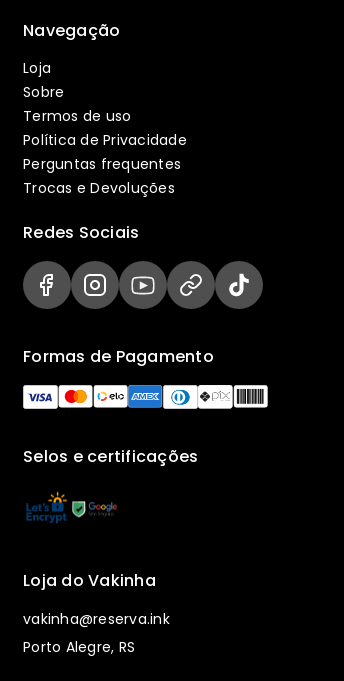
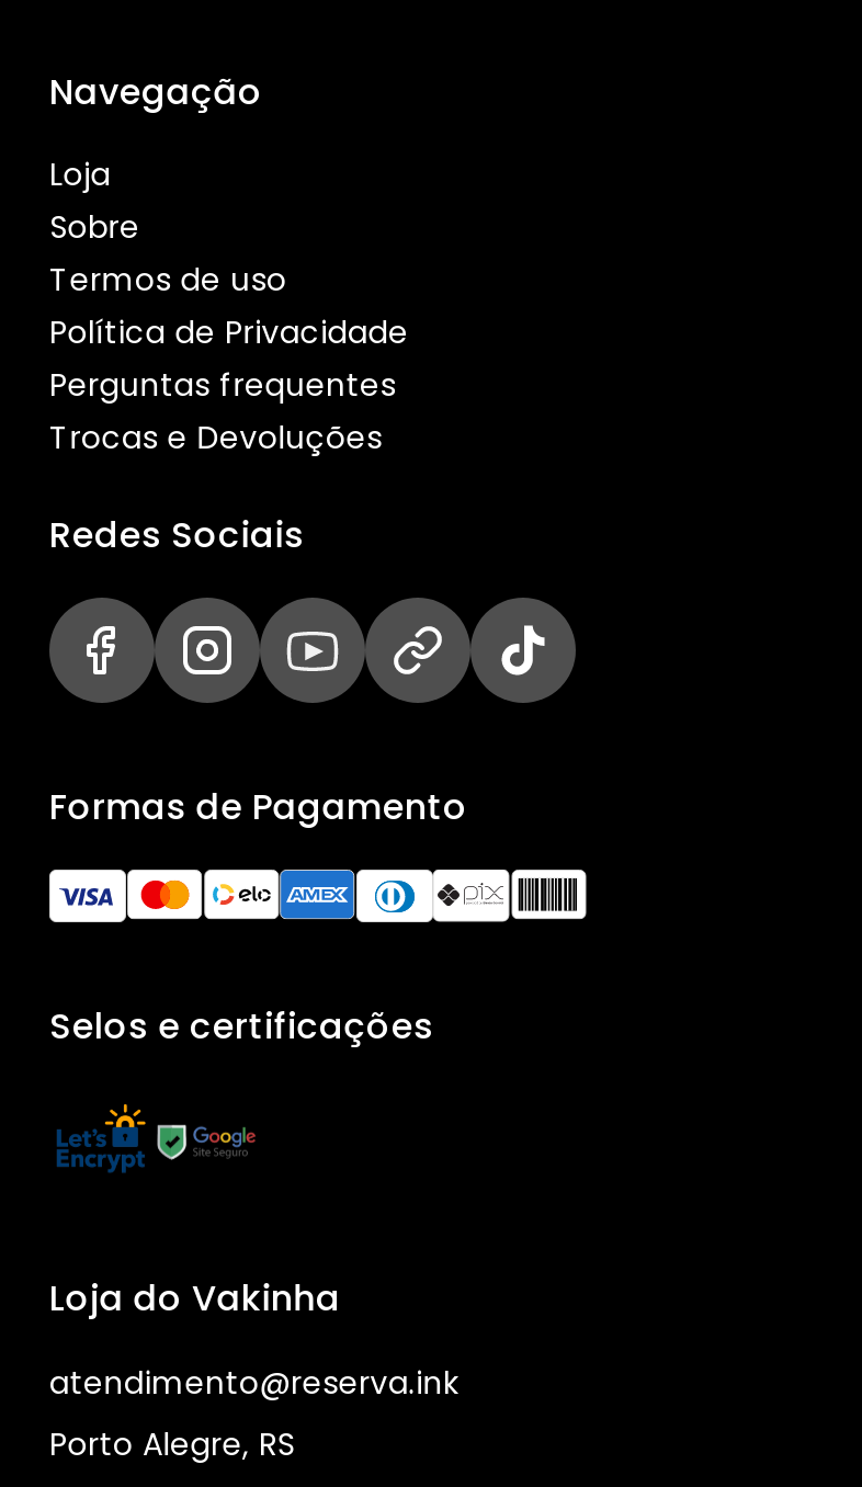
- vakinha@reserva.ink
+ atendimento@reserva.ink
